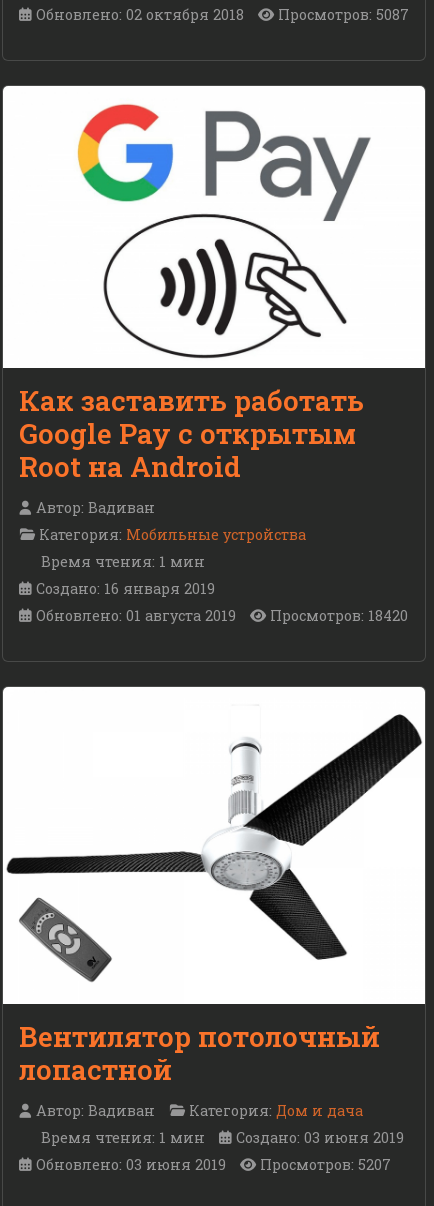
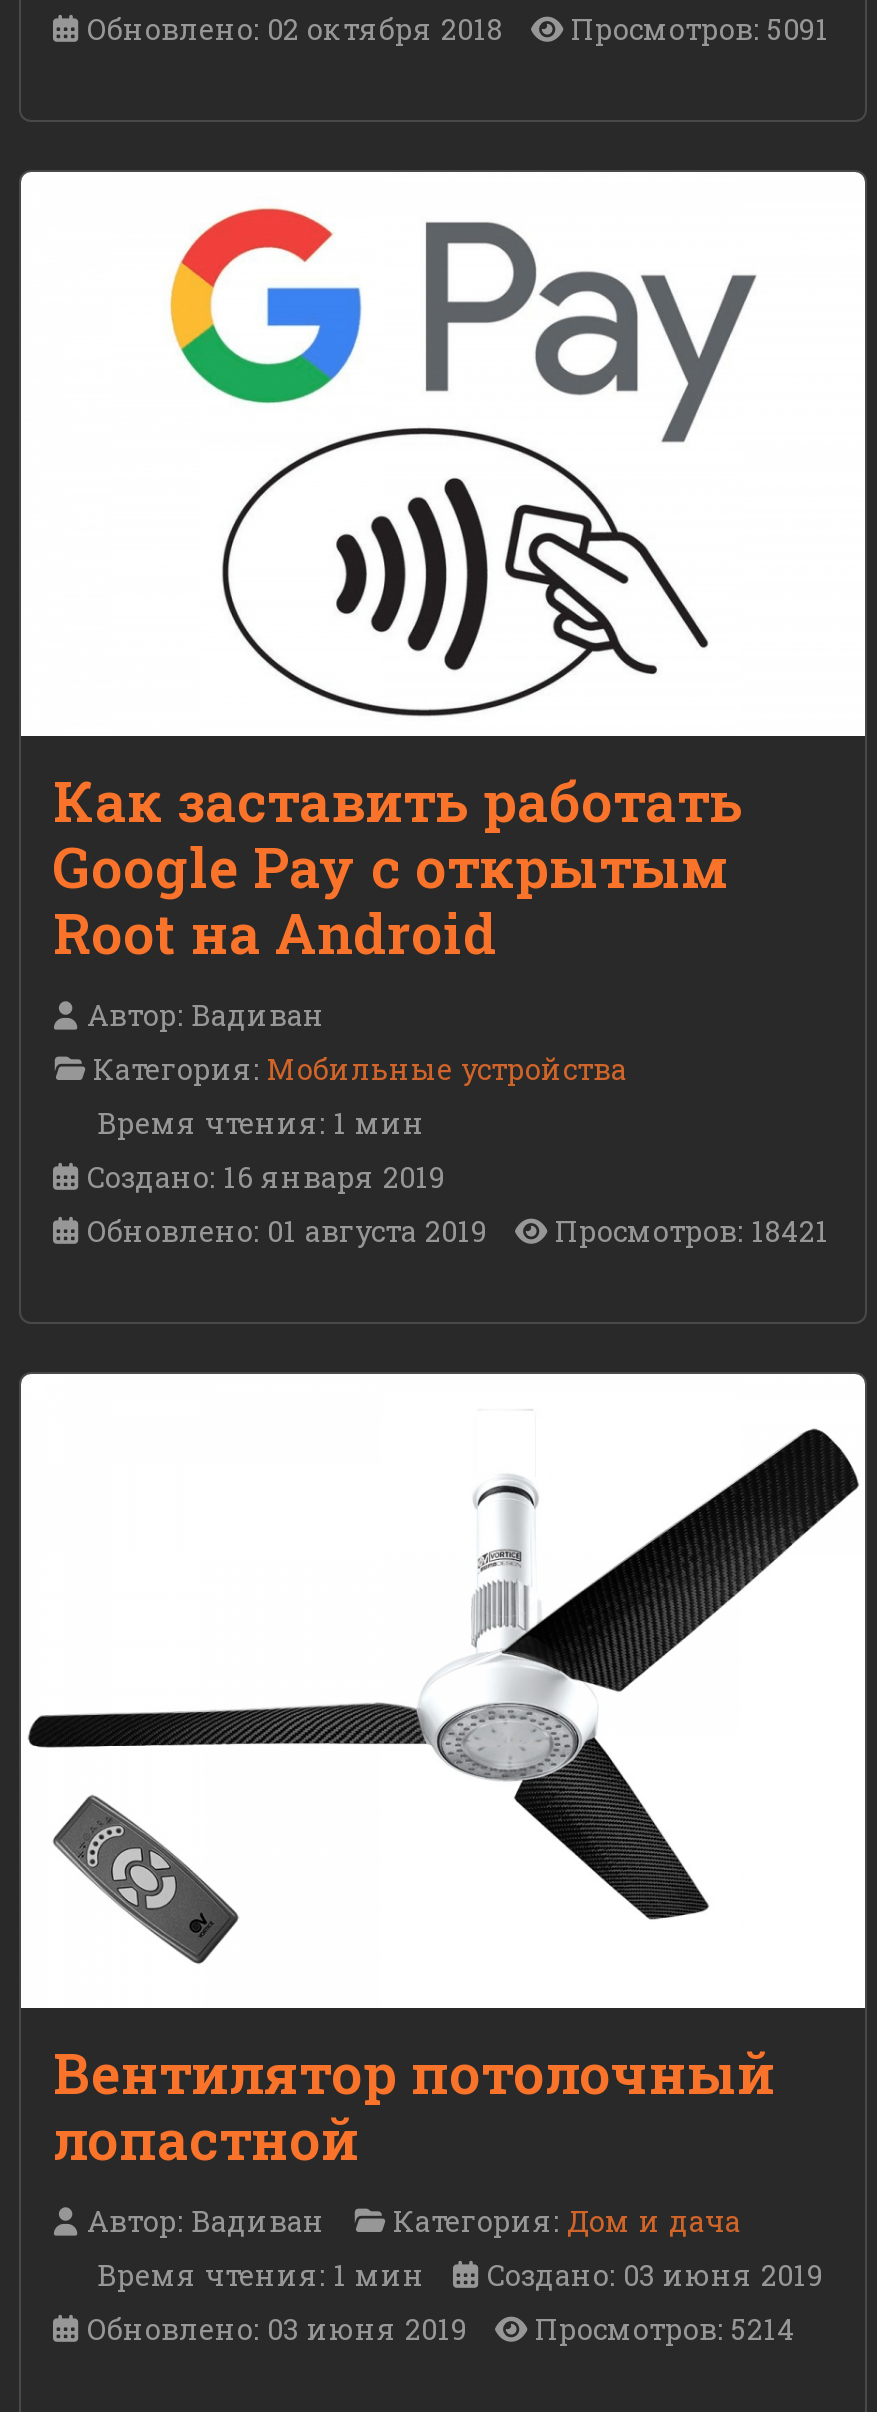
- Обновлено: 02 октября 2018 Просмотров: 5087
+ Обновлено: 02 октября 2018 Просмотров: 5091

- Обновлено: 01 августа 2019 Просмотров: 18420
+ Обновлено: 01 августа 2019 Просмотров: 18421

- Обновлено: 03 июня 2019 Просмотров: 5207
+ Обновлено: 03 июня 2019 Просмотров: 5214
